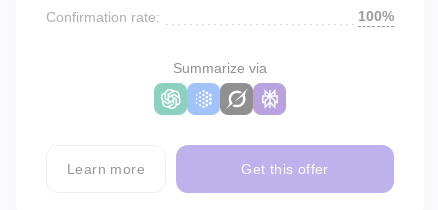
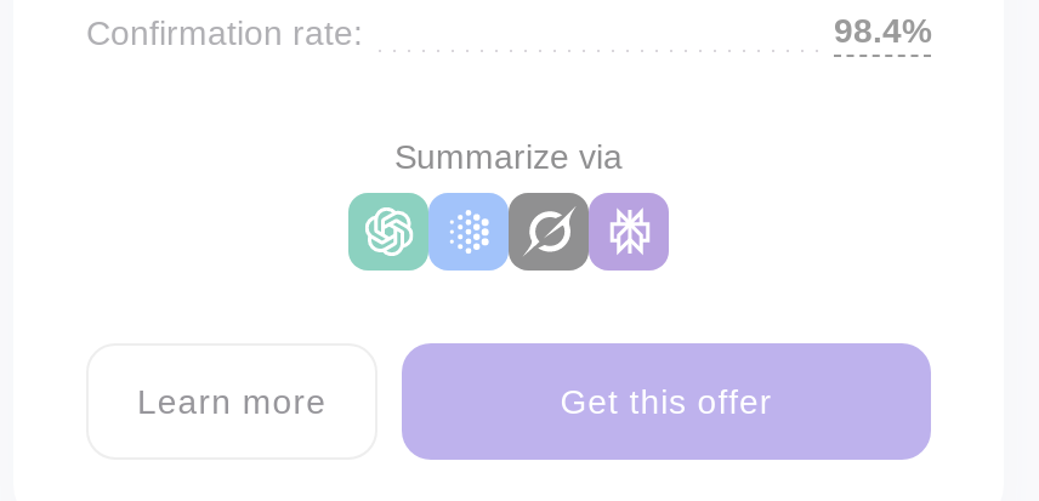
- 100%
+ 98.4%
